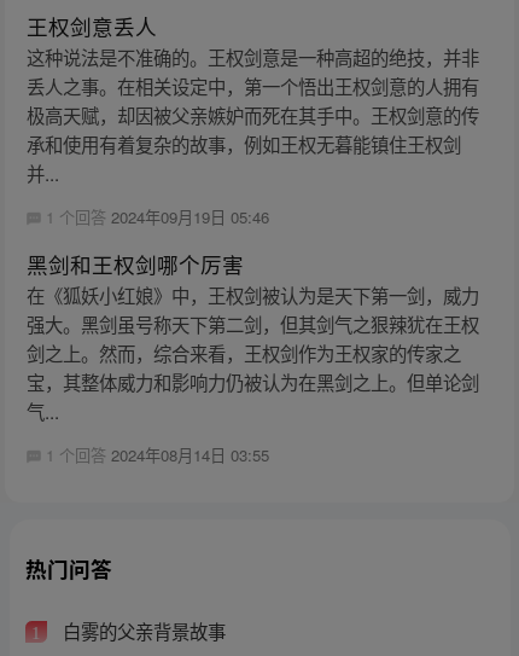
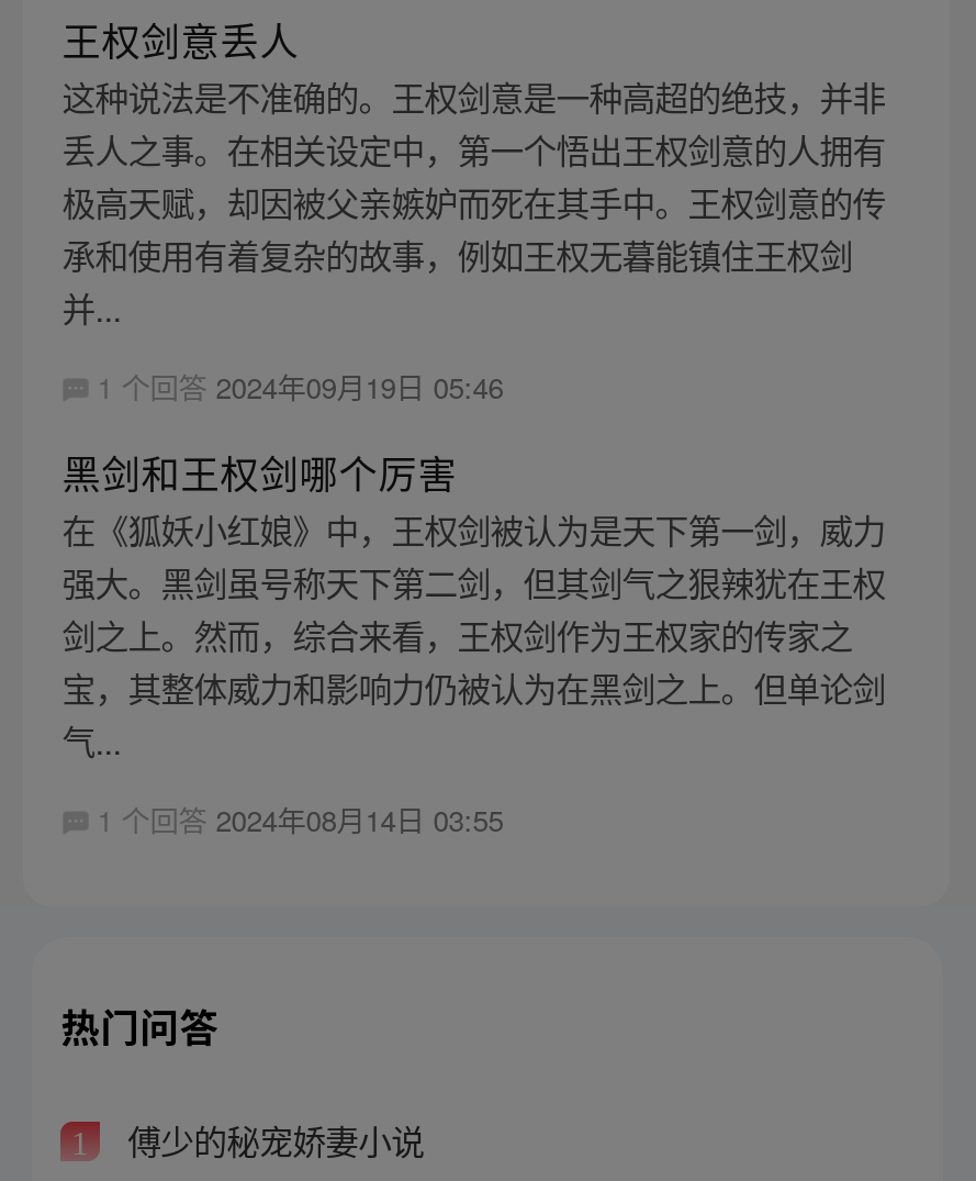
- 白雾的父亲背景故事
+ 傅少的秘宠娇妻小说
